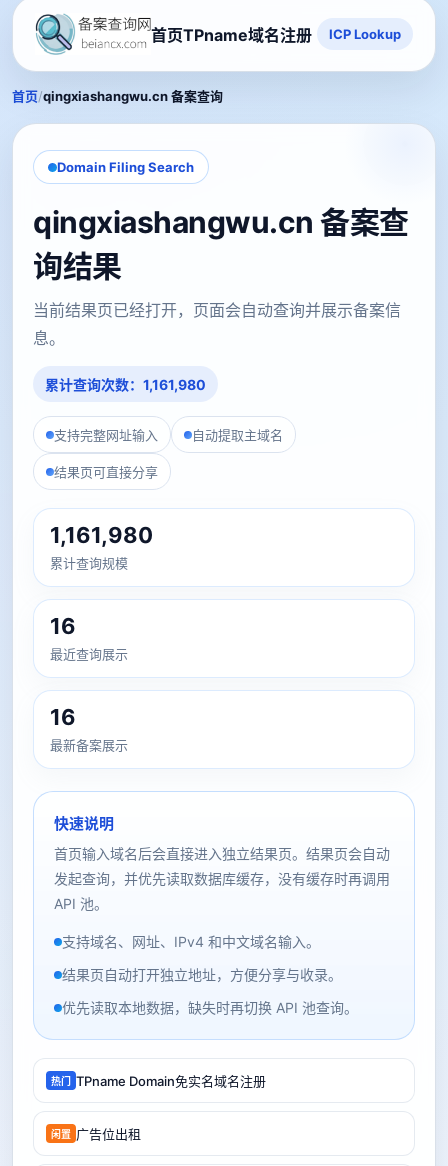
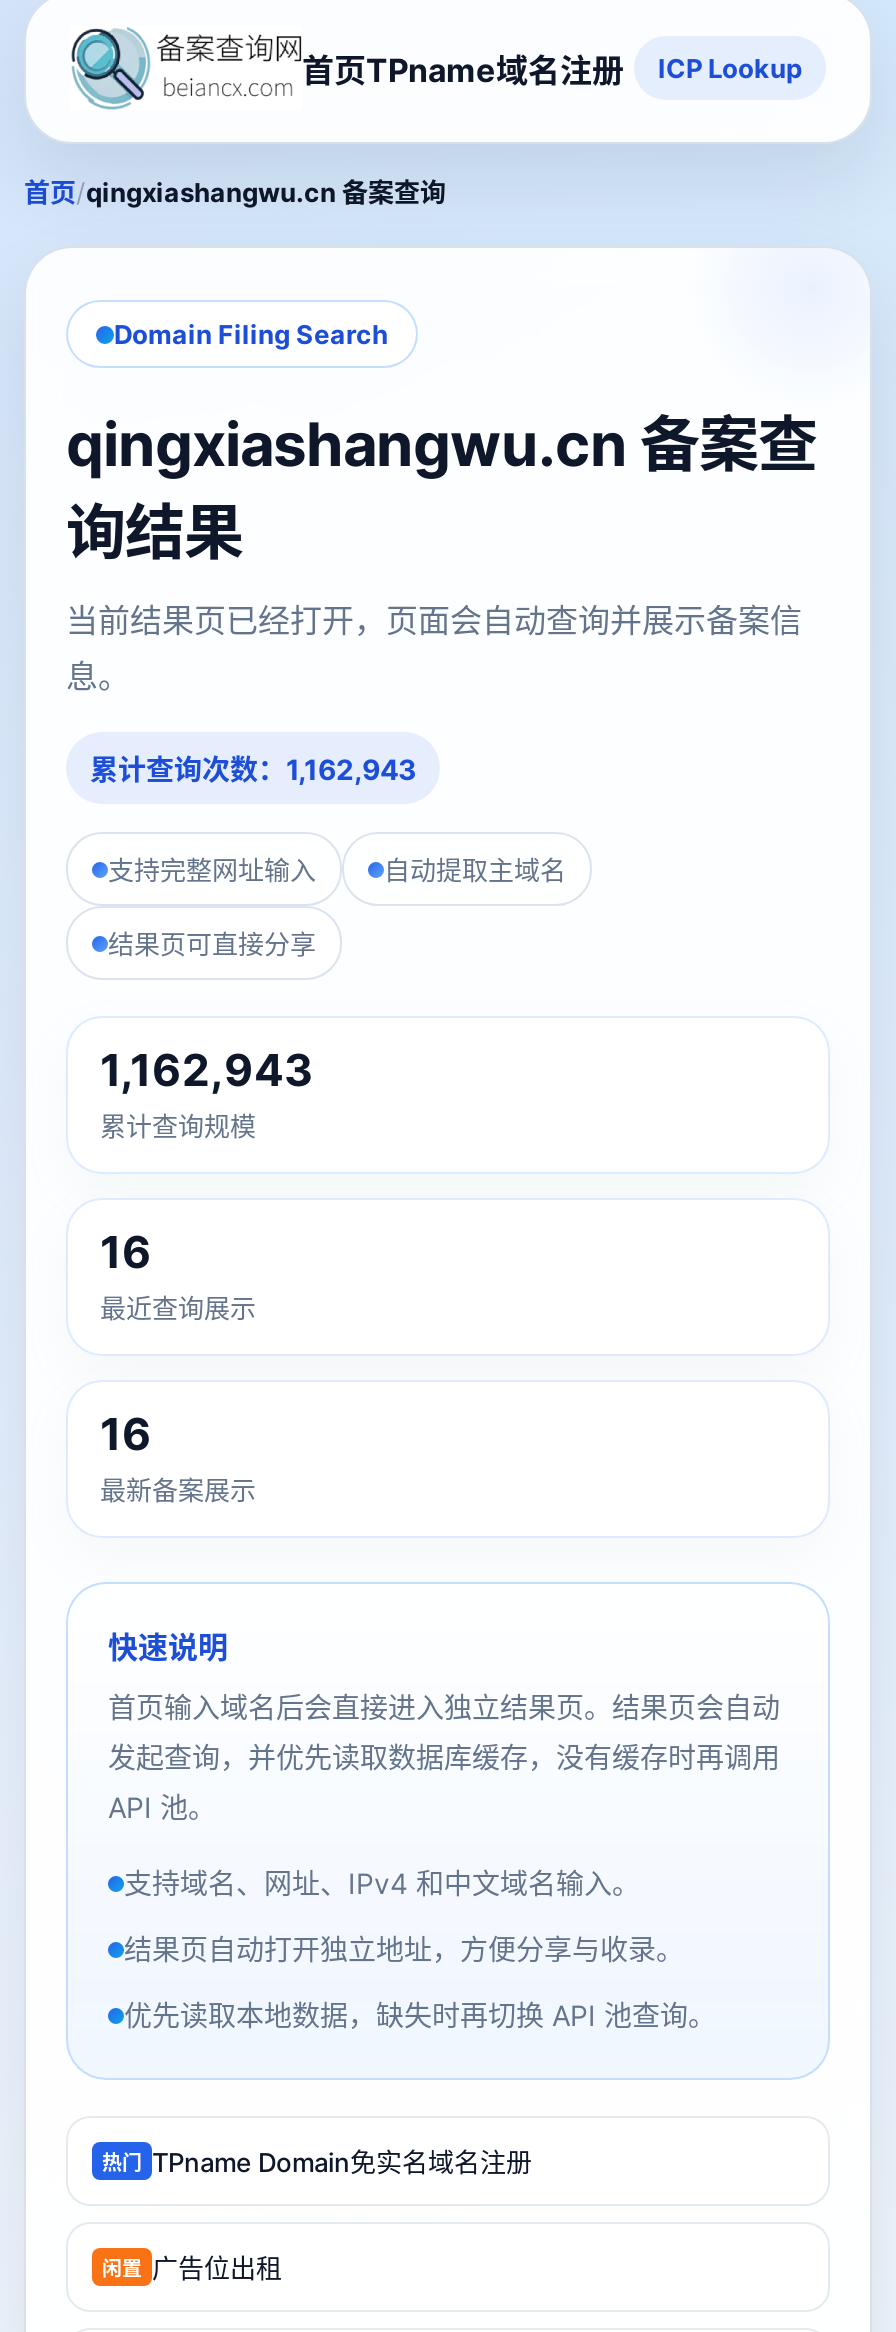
- 累计查询次数：1,161,980
+ 累计查询次数：1,162,943

- 1,161,980
+ 1,162,943
